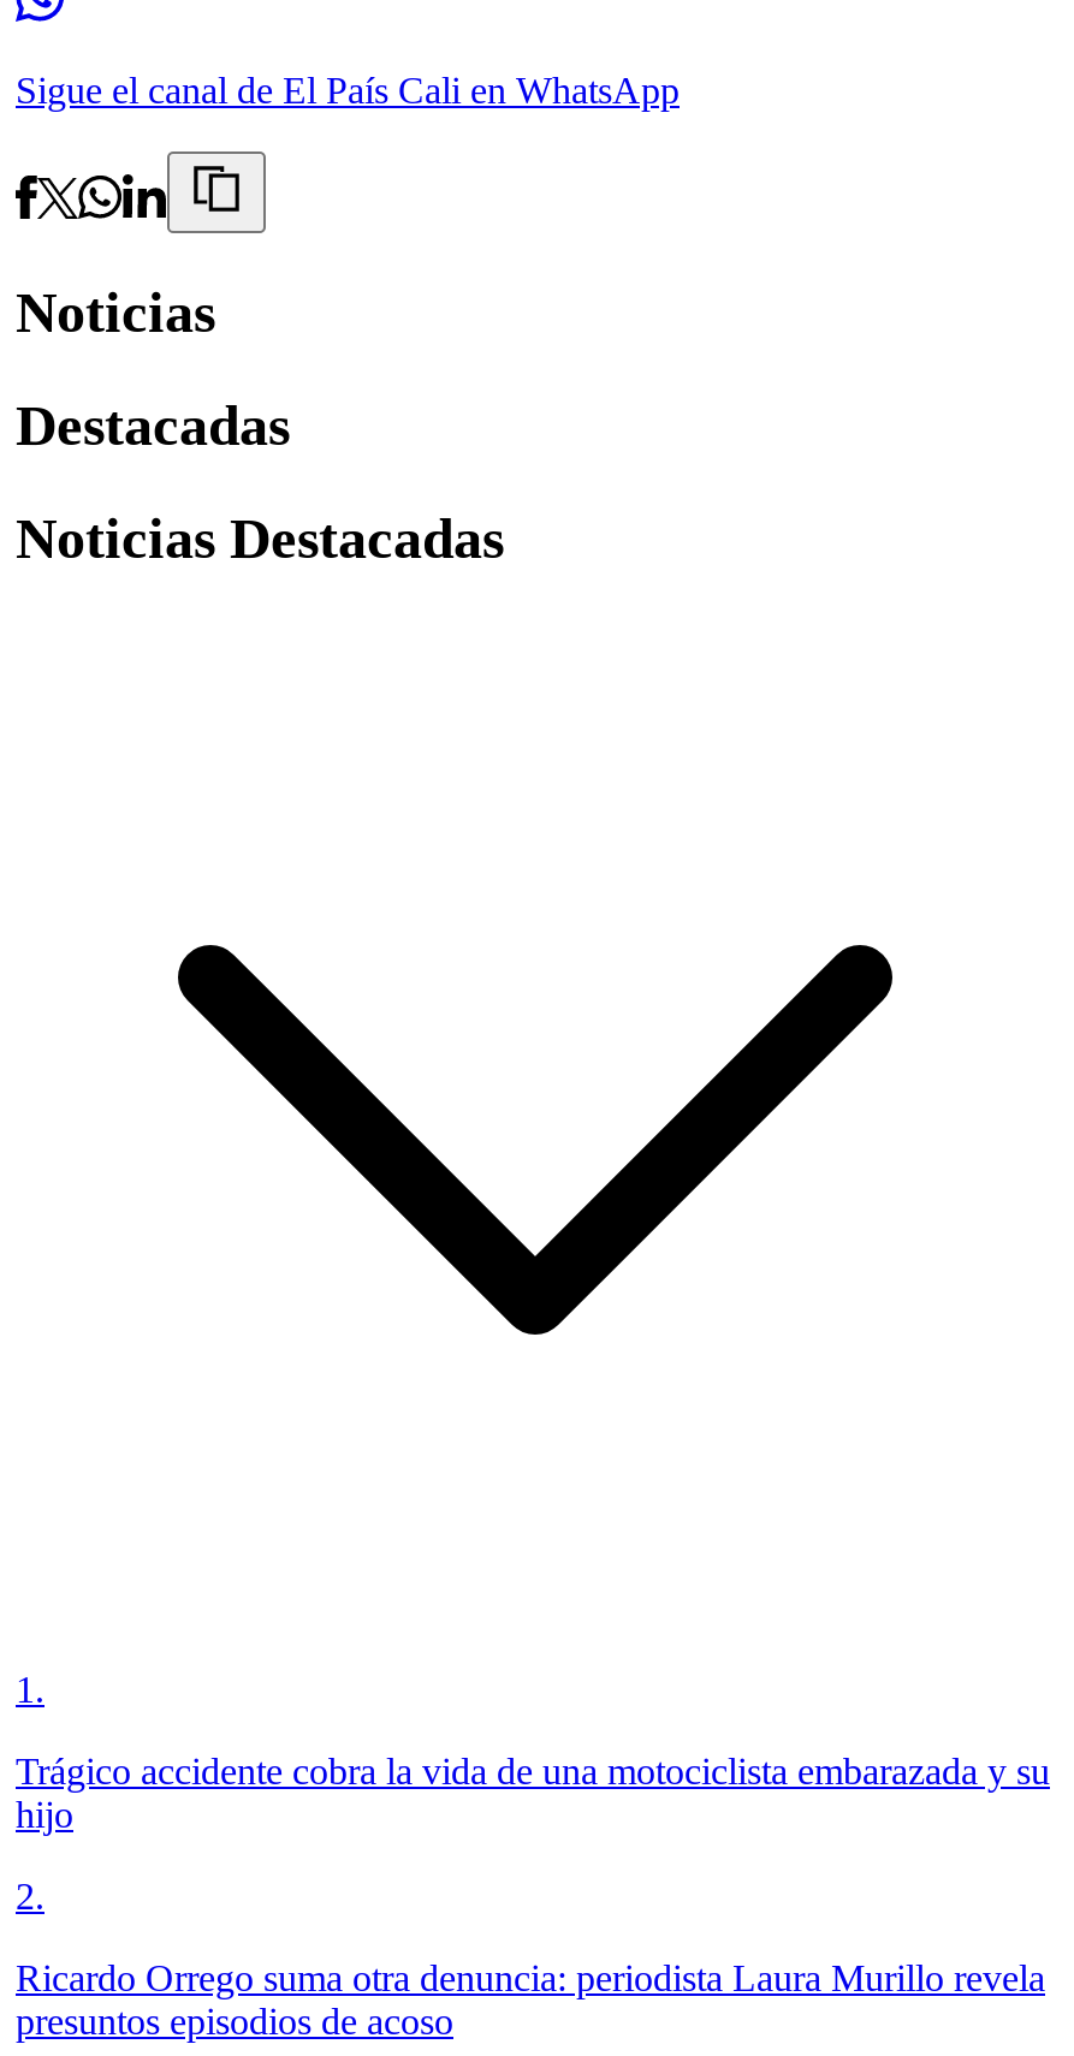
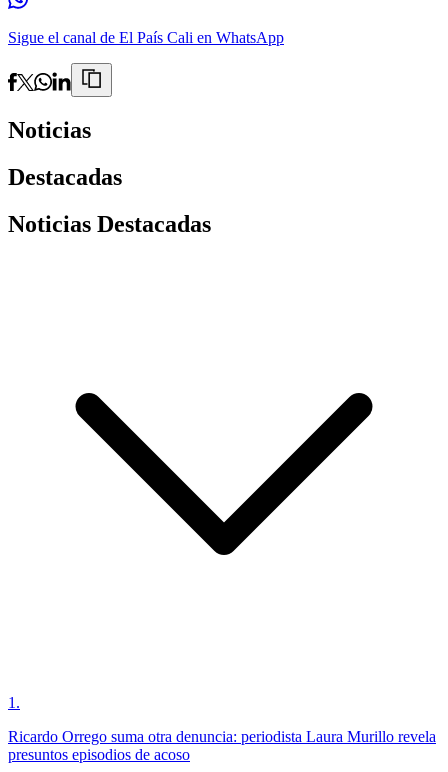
- Trágico accidente cobra la vida de una motociclista embarazada y su
- hijo
- 2.
